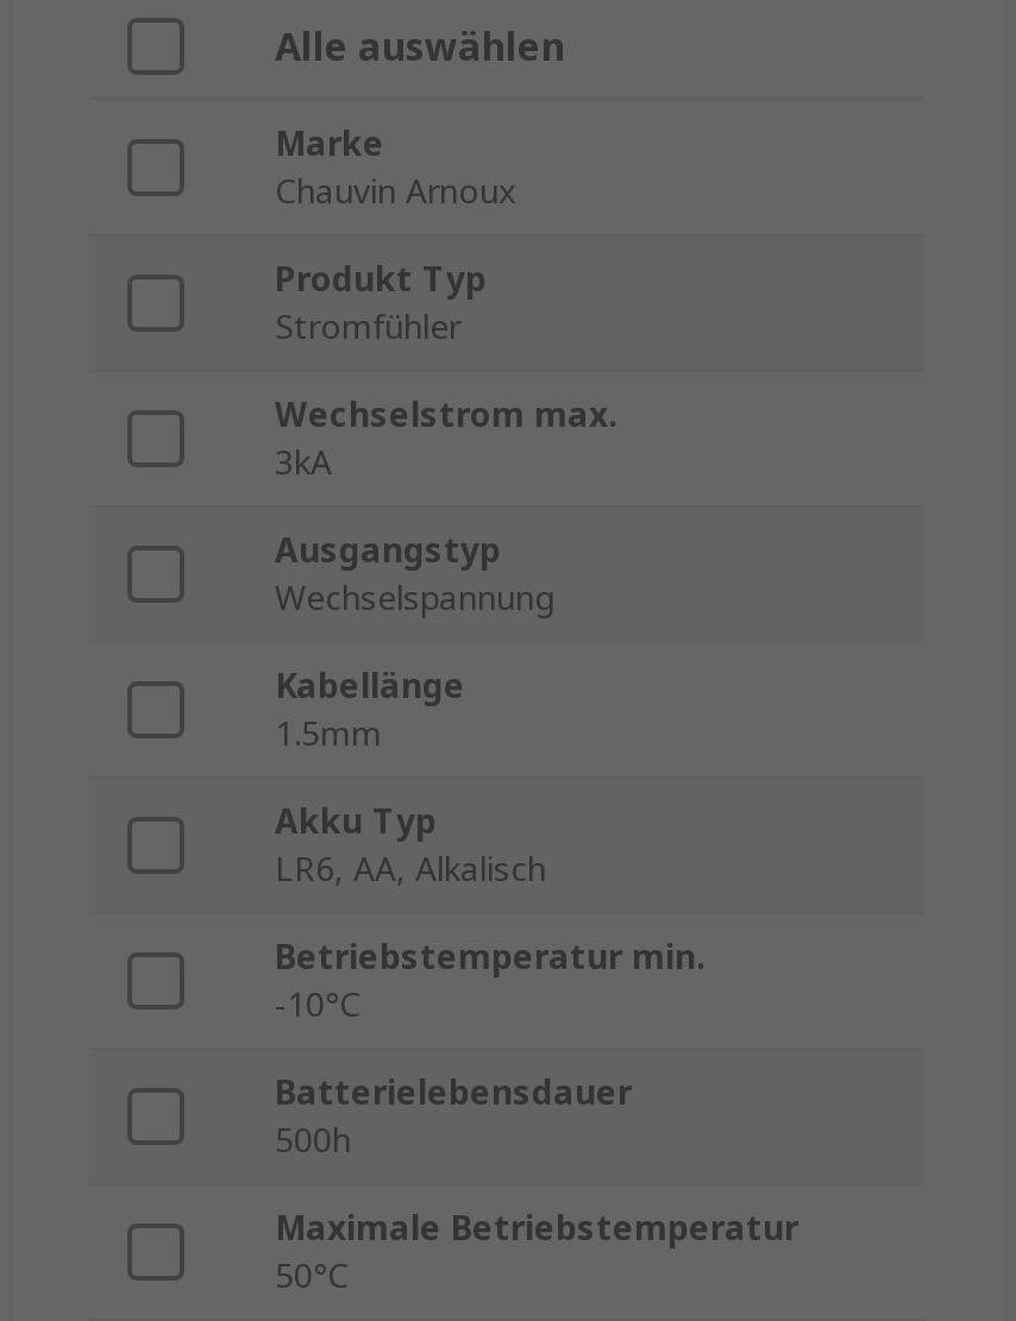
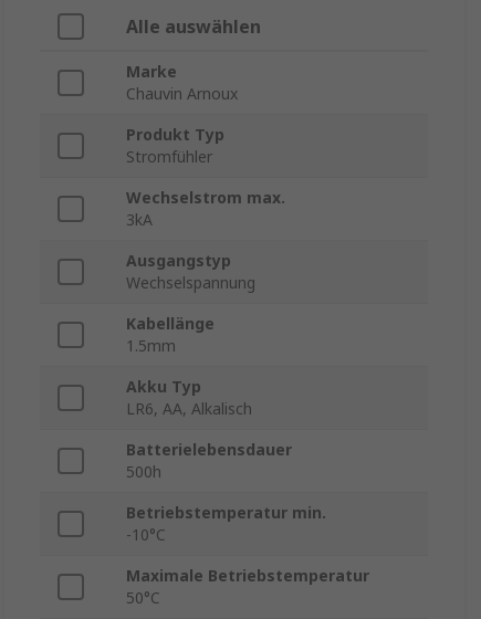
moved down: Betriebstemperatur min. | -10°C

moved up: Batterielebensdauer | 500h
